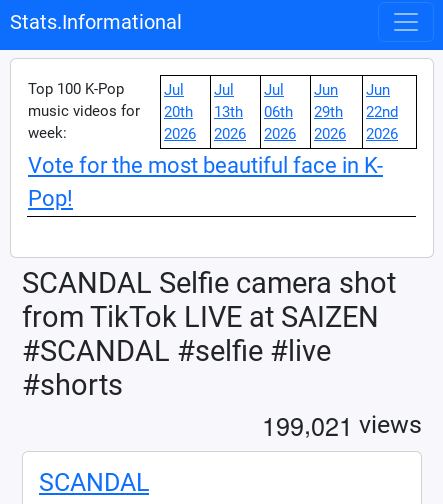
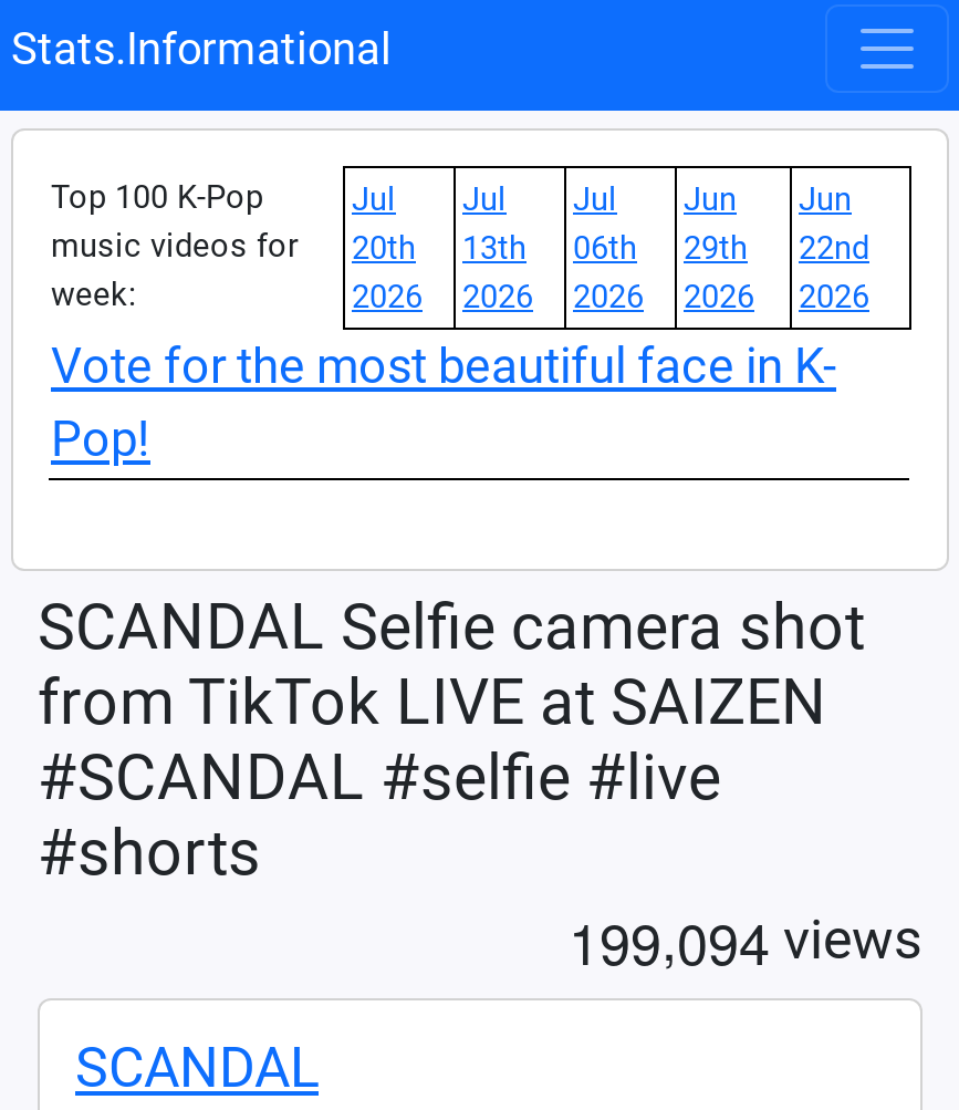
- 199,021 views
+ 199,094 views
